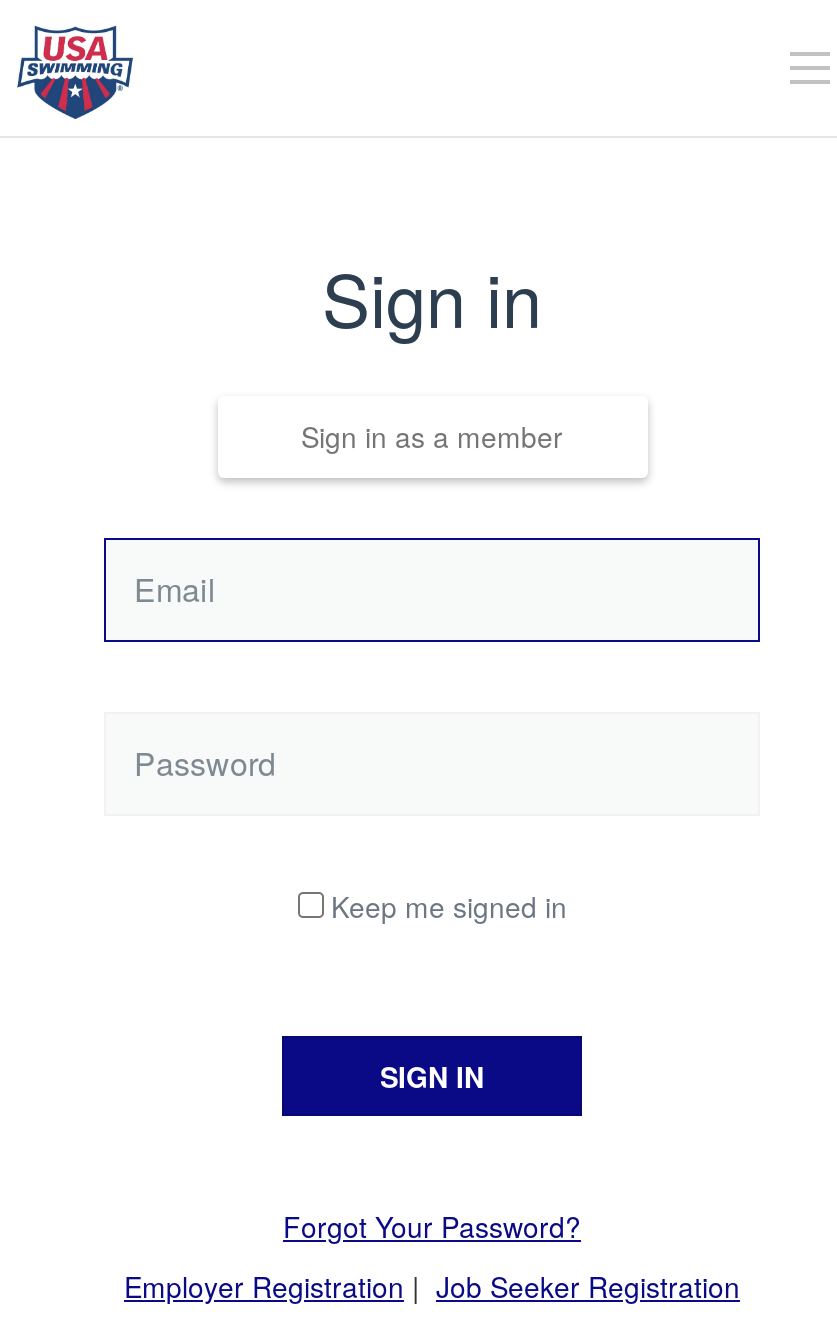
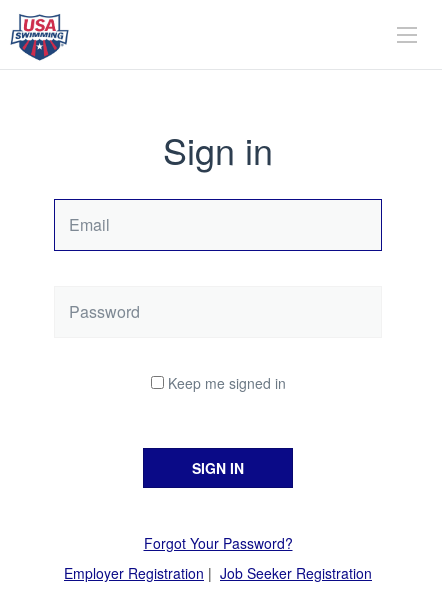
- Sign in as a member
